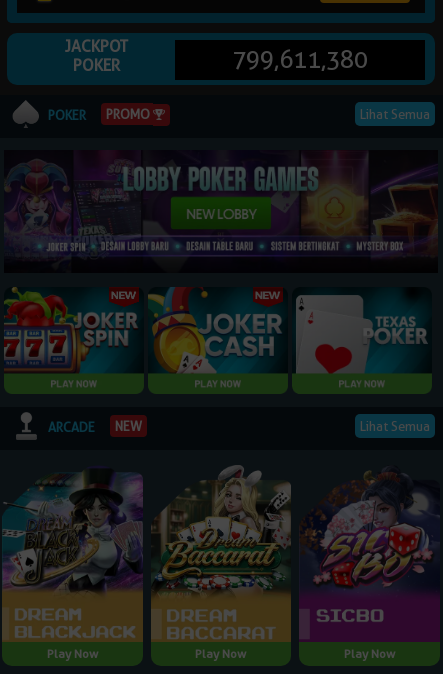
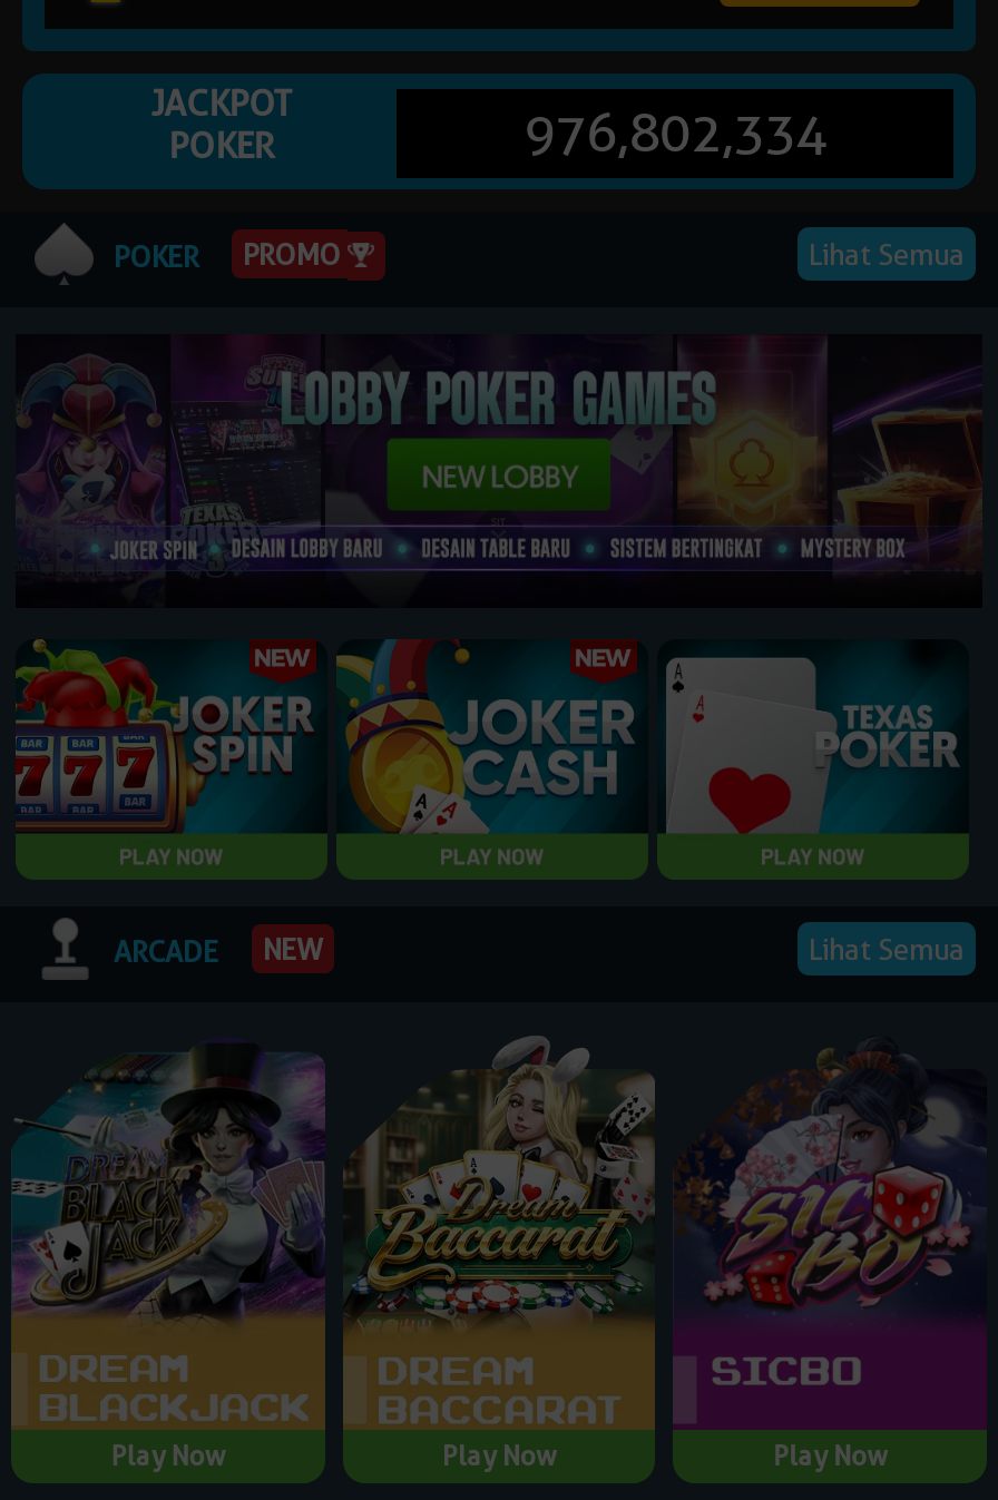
- 799,611,380
+ 976,802,334
